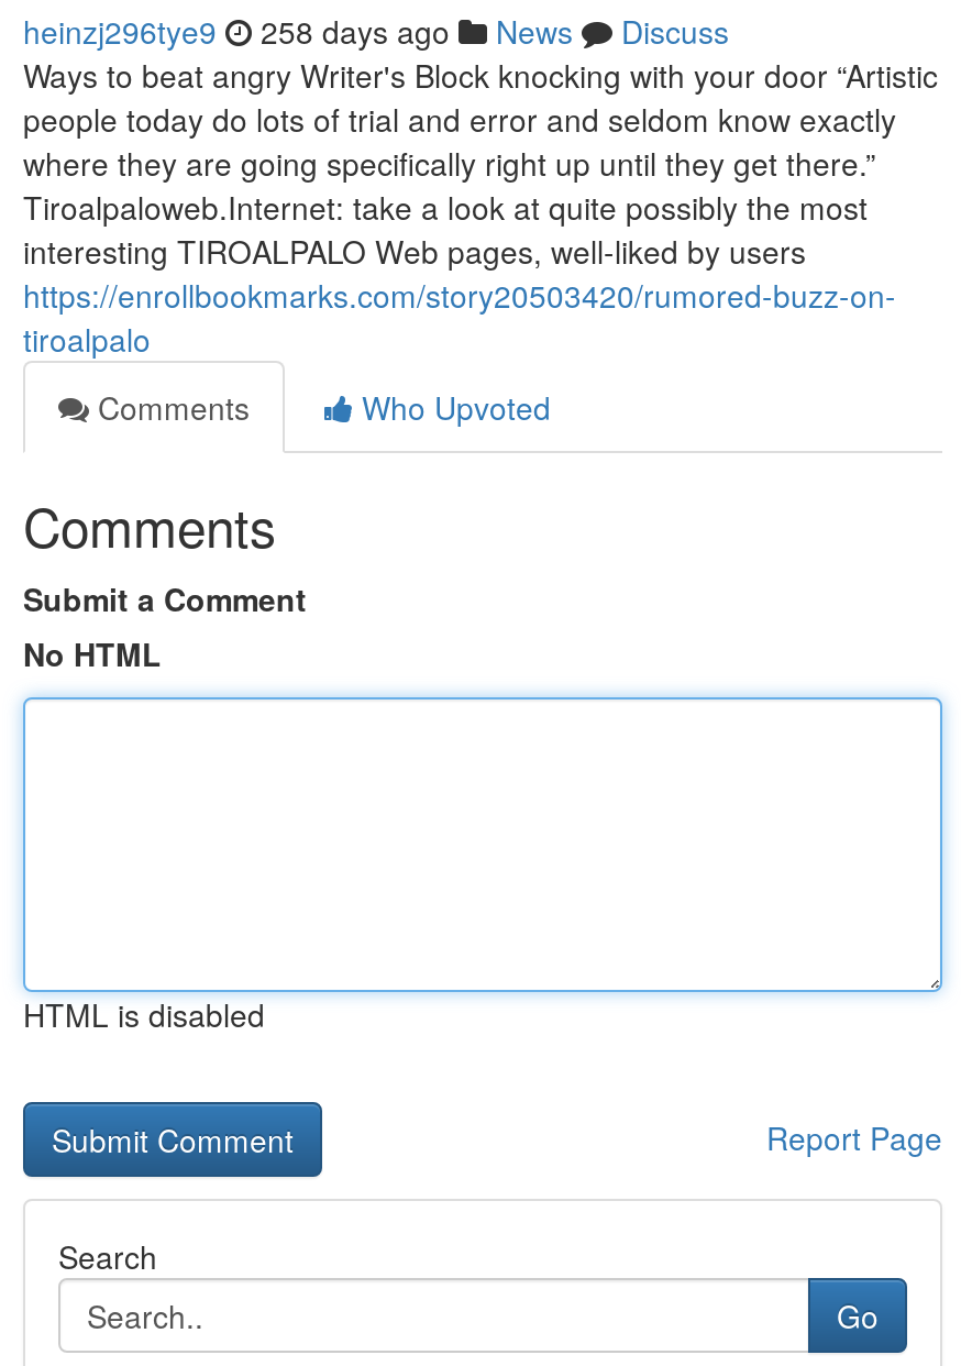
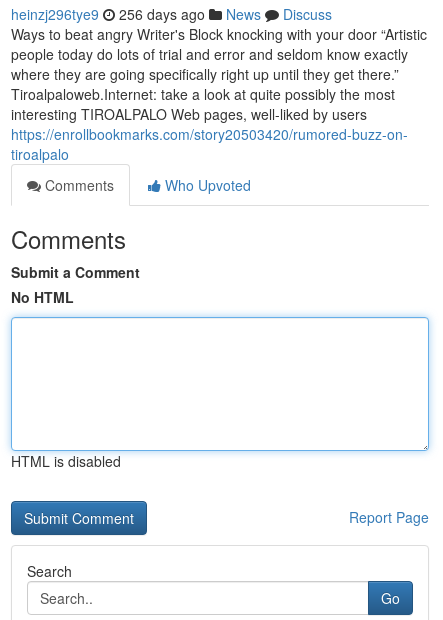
- heinzj296tye9 258 days ago News Discuss
+ heinzj296tye9 256 days ago News Discuss
